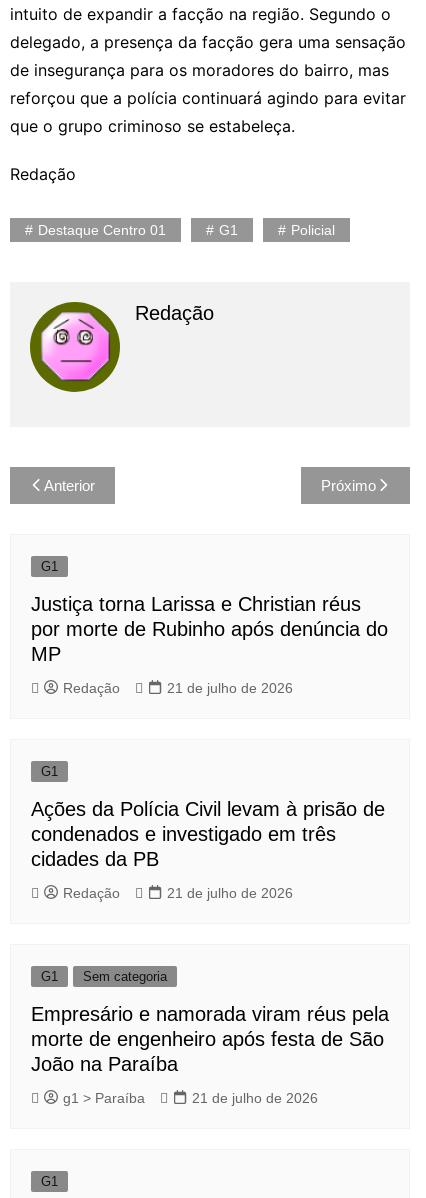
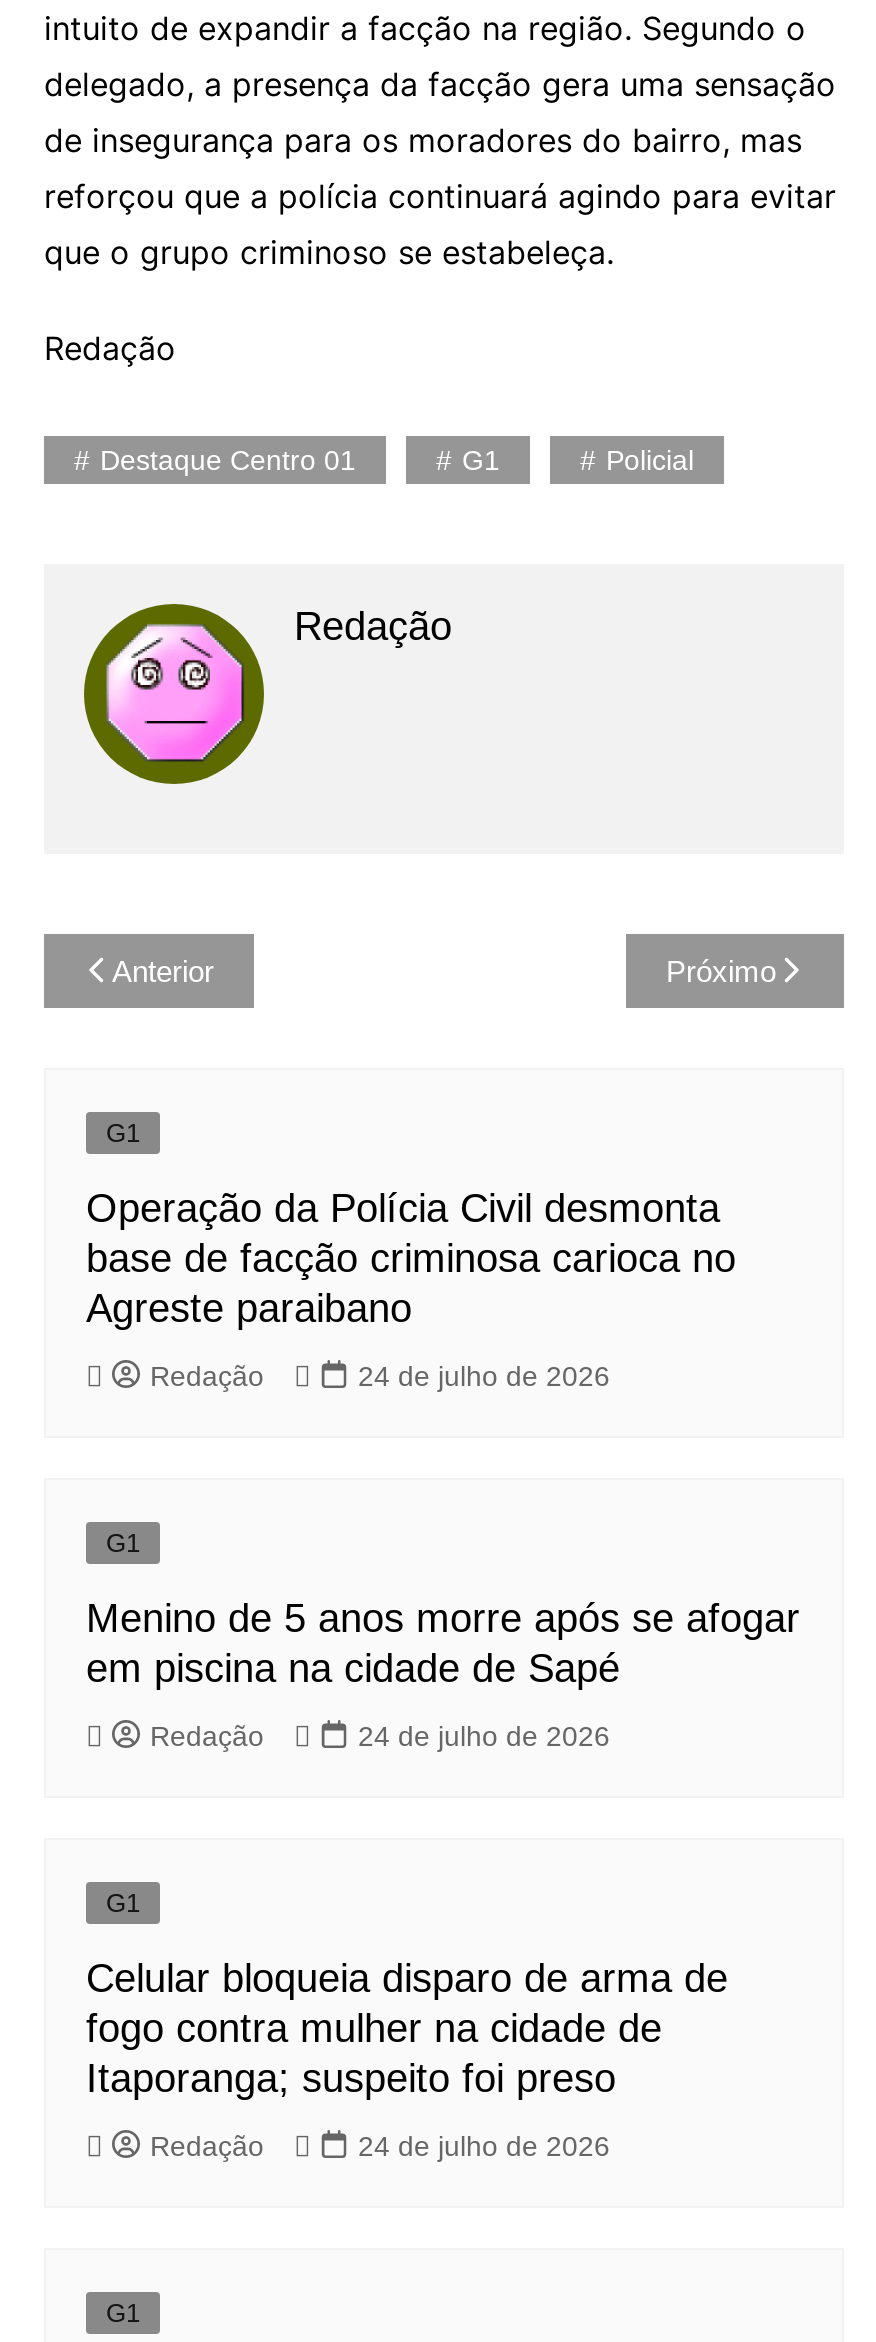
- Justiça torna Larissa e Christian réus
- por morte de Rubinho após denúncia do
- MP
+ Operação da Polícia Civil desmonta
+ base de facção criminosa carioca no
+ Agreste paraibano

- 21 de julho de 2026
+ 24 de julho de 2026

- Ações da Polícia Civil levam à prisão de
- condenados e investigado em três
- cidades da PB
+ Menino de 5 anos morre após se afogar
+ em piscina na cidade de Sapé

- 21 de julho de 2026
+ 24 de julho de 2026

- Sem categoria
- Empresário e namorada viram réus pela
- morte de engenheiro após festa de São
- João na Paraíba
- g1 > Paraíba
- 21 de julho de 2026
+ Celular bloqueia disparo de arma de
+ fogo contra mulher na cidade de
+ Itaporanga; suspeito foi preso
+ Redação
+ 24 de julho de 2026
